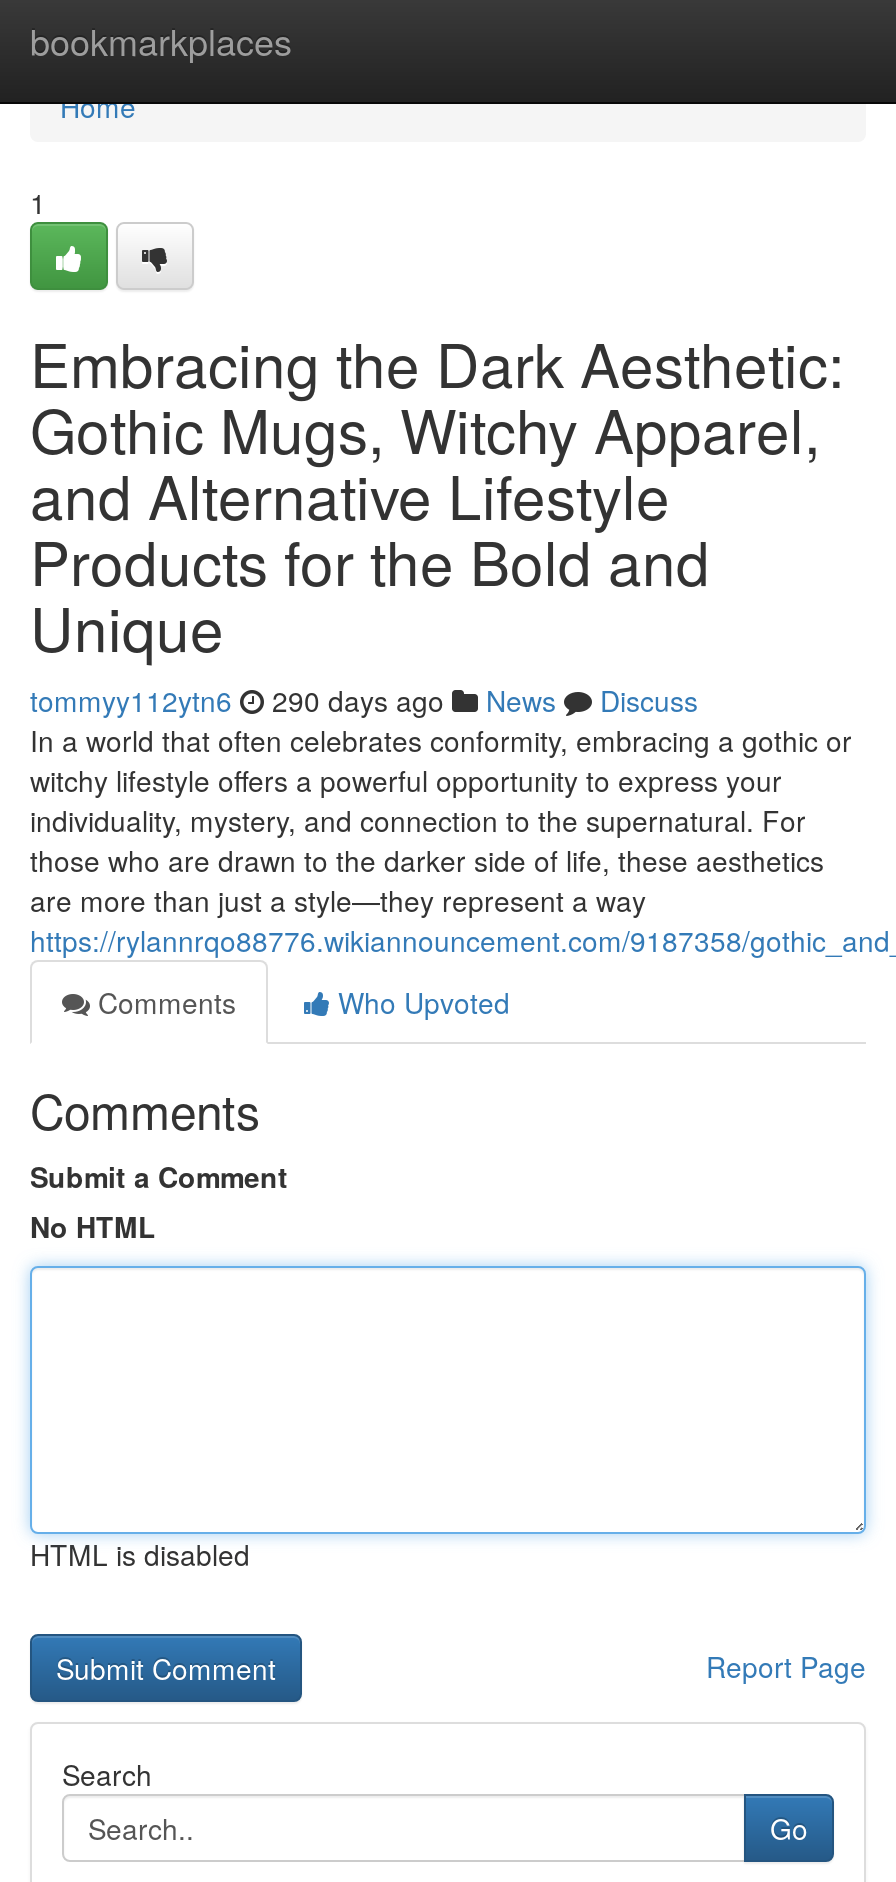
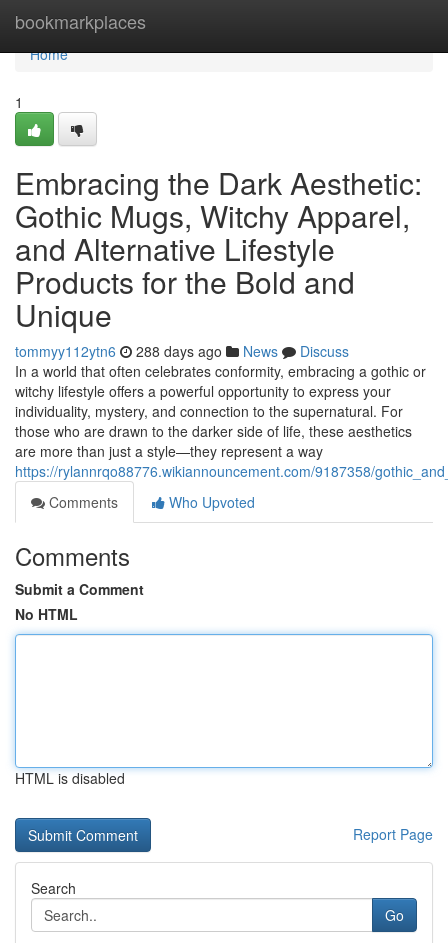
- tommyy112ytn6 290 days ago News Discuss
+ tommyy112ytn6 288 days ago News Discuss
